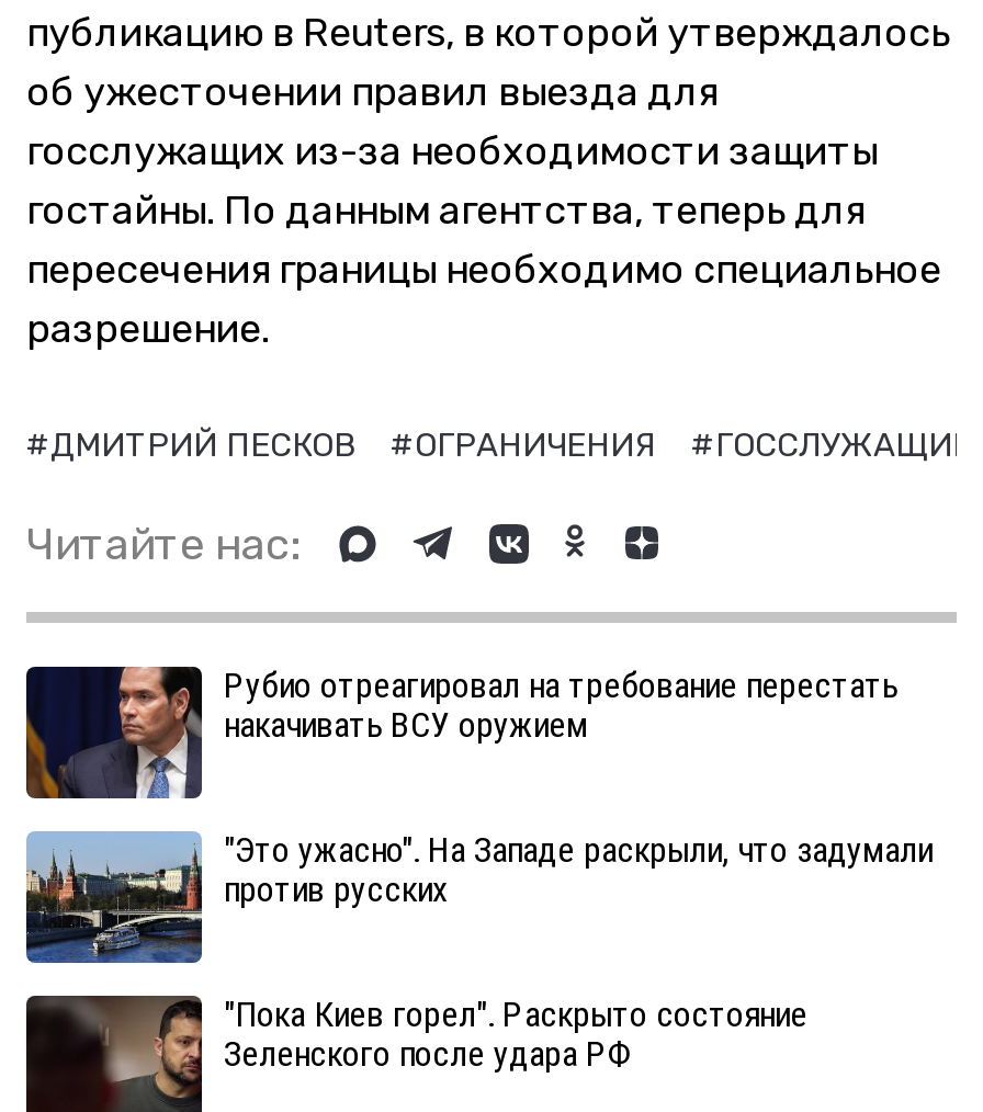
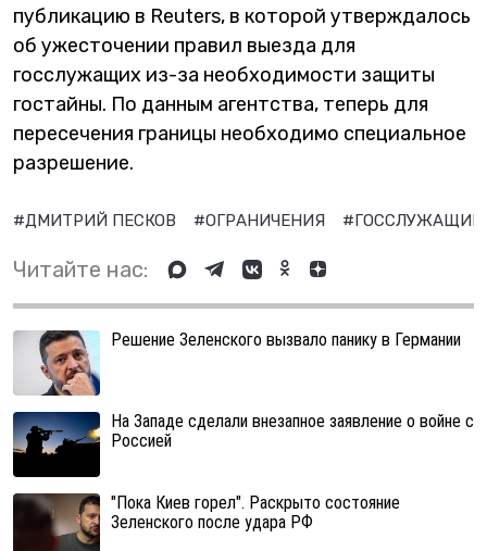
- [image]
- Рубио отреагировал на требование перестать
- накачивать ВСУ оружием
+ [image]
+ Решение Зеленского вызвало панику в Германии

- [image]
- "Это ужасно". На Западе раскрыли, что задумали
- против русских
+ [image]
+ На Западе сделали внезапное заявление о войне с
+ Россией
